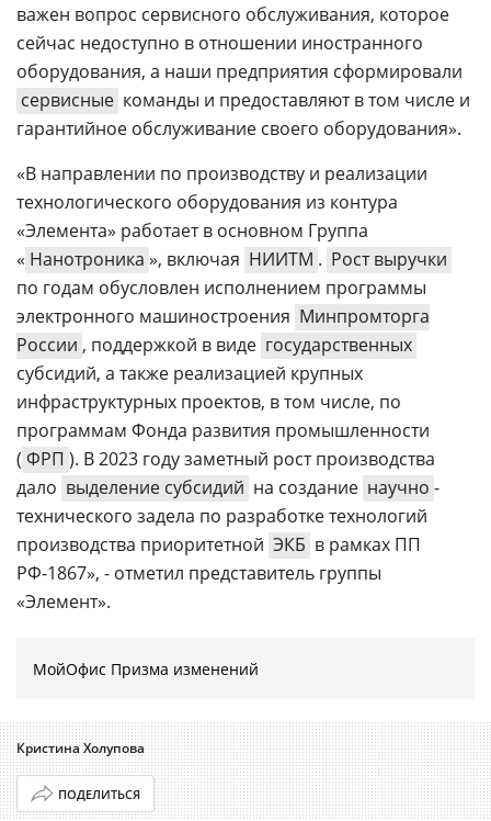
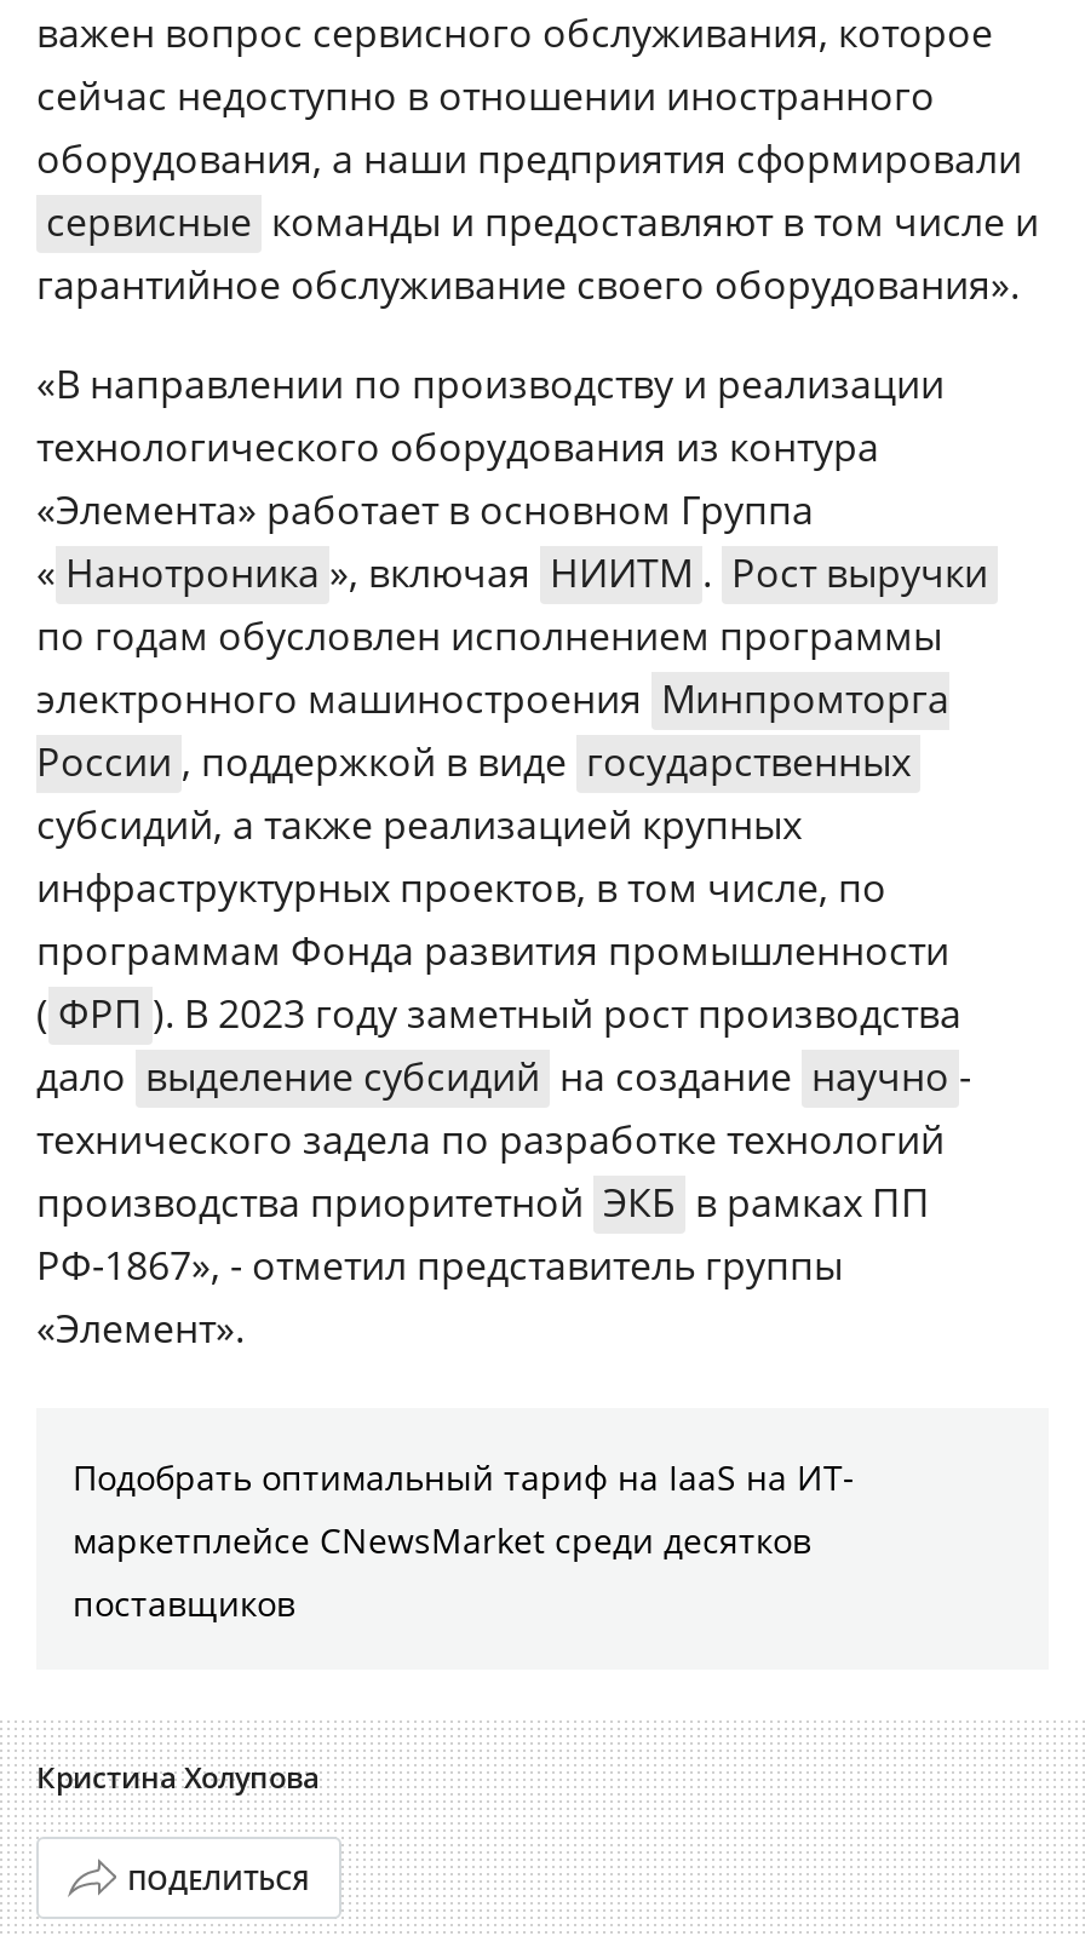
- МойОфис Призма изменений
+ Подобрать оптимальный тариф на IaaS на ИТ-
+ маркетплейсе CNewsMarket среди десятков
+ поставщиков
